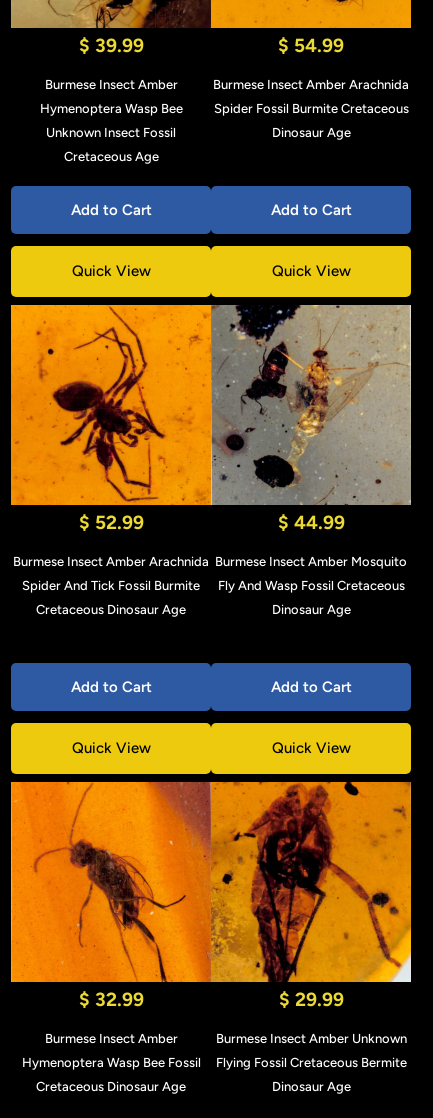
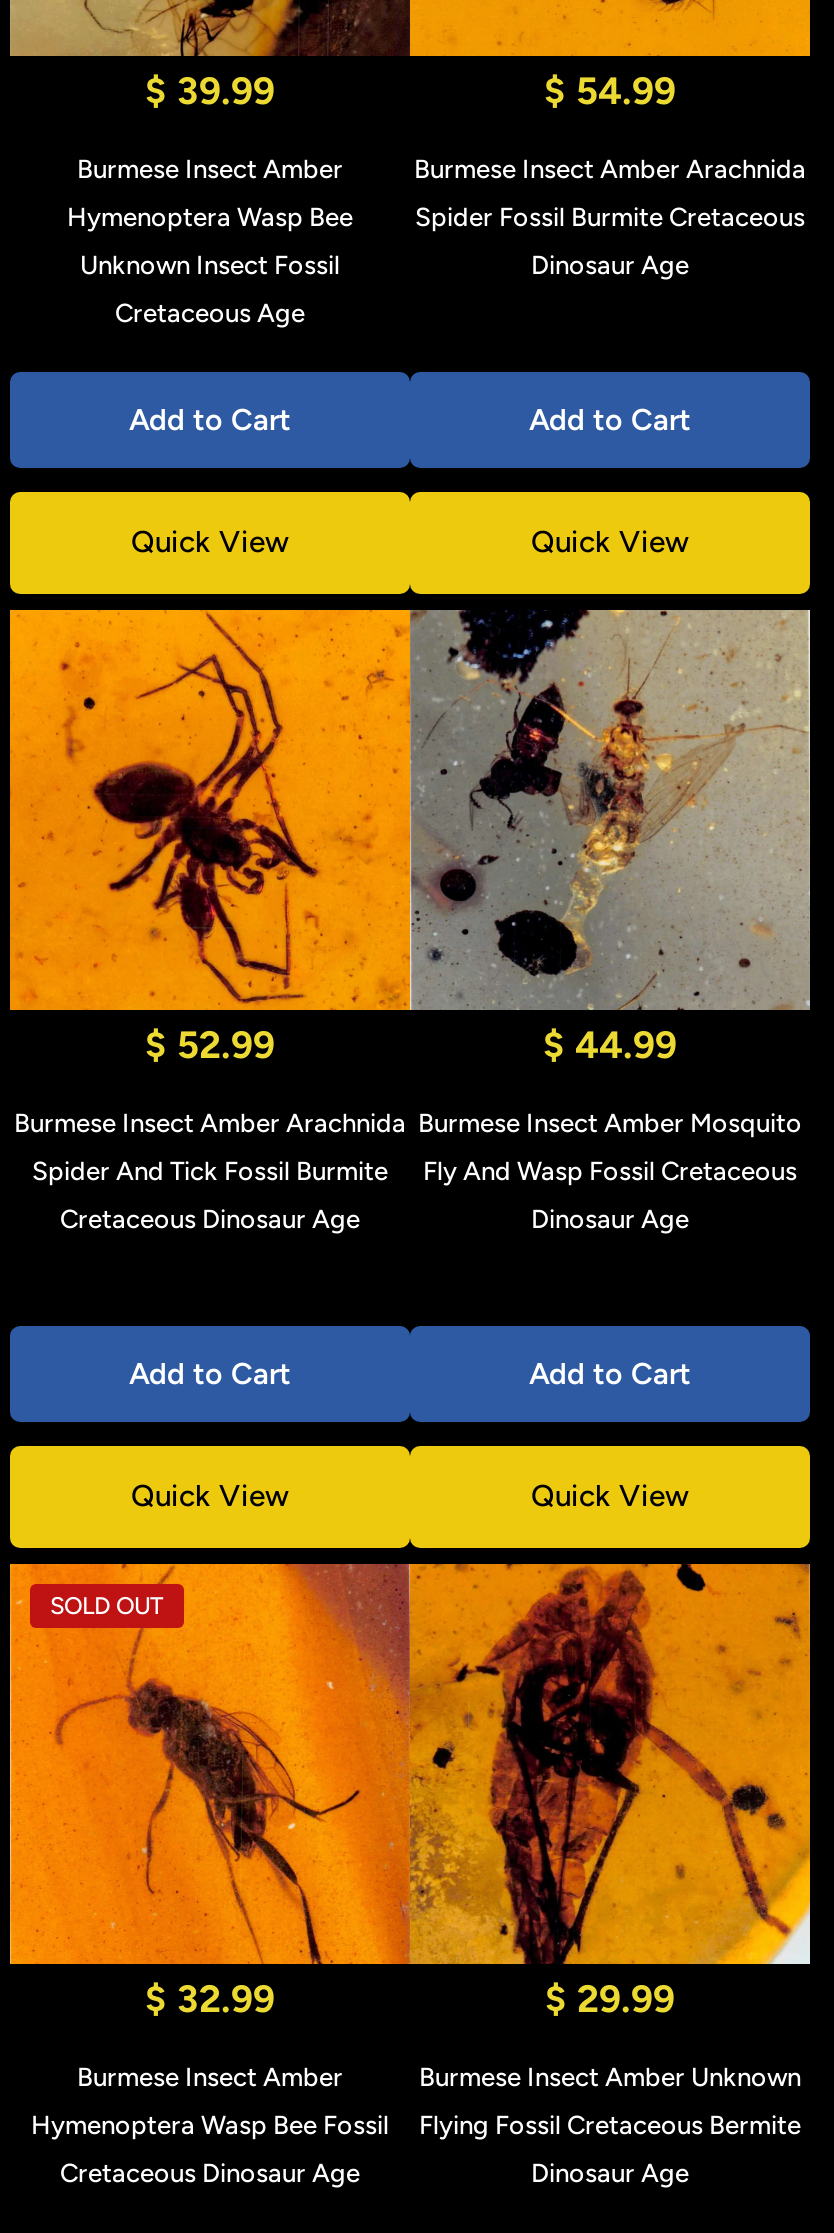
+ SOLD OUT
